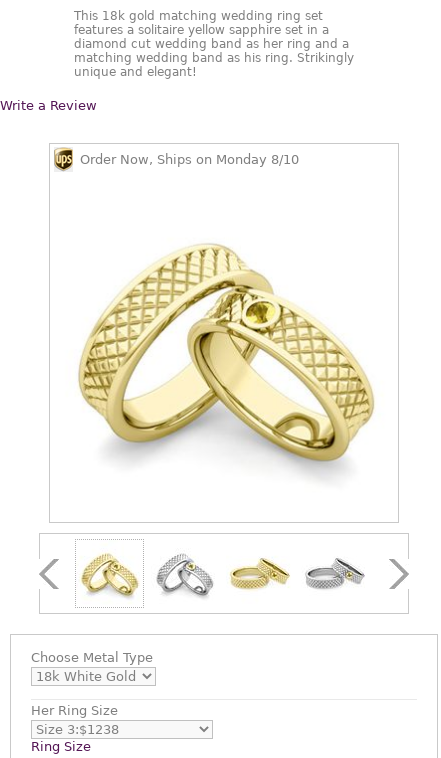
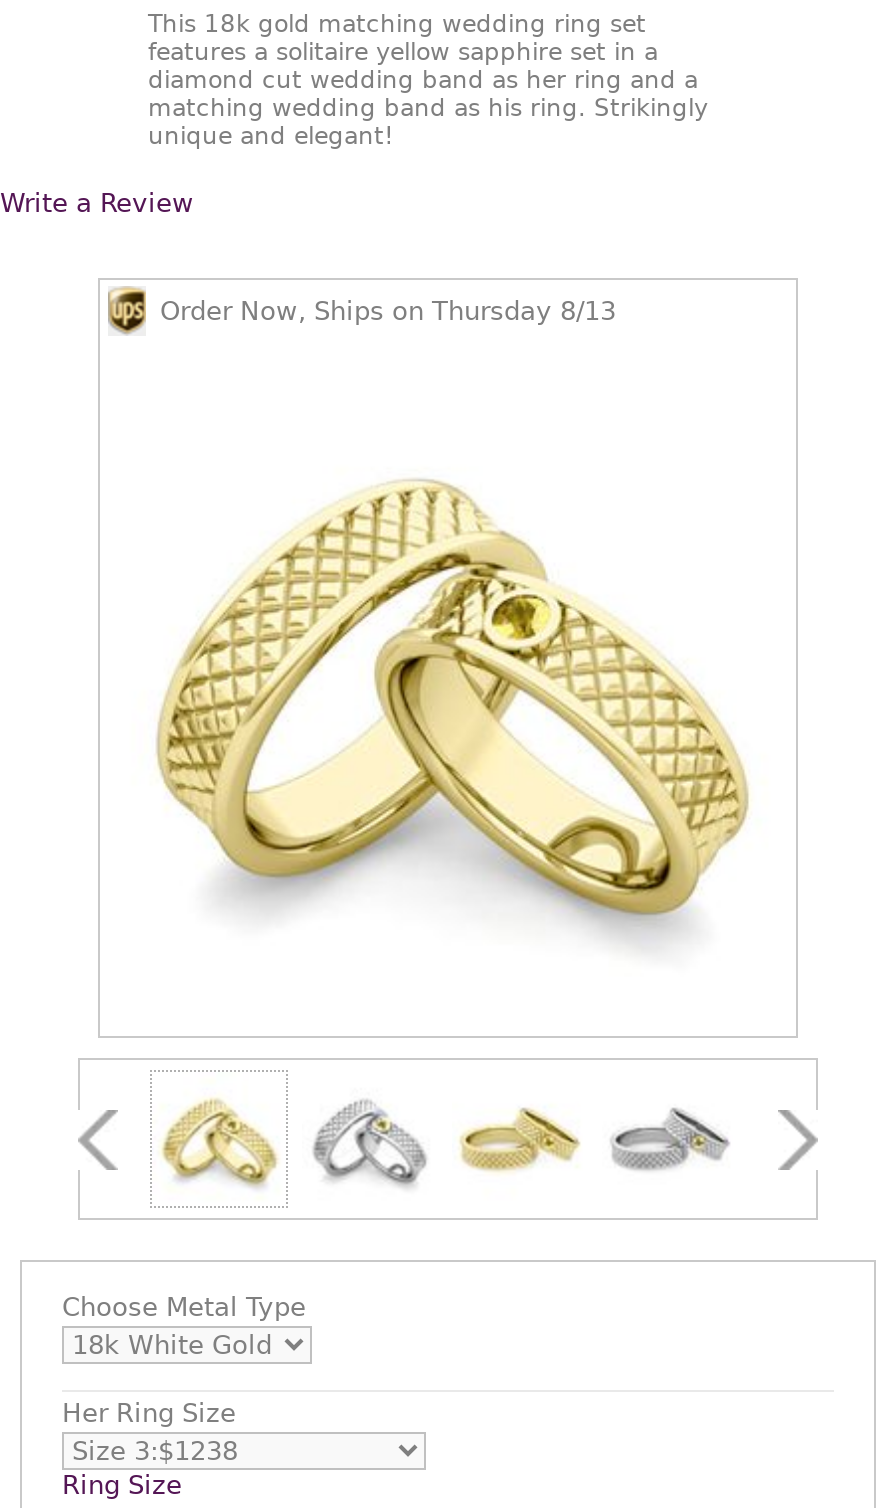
- Order Now, Ships on Monday 8/10
+ Order Now, Ships on Thursday 8/13
